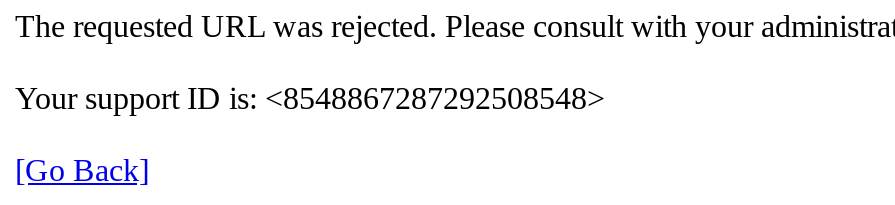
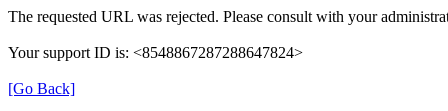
- Your support ID is: <8548867287292508548>
+ Your support ID is: <8548867287288647824>
